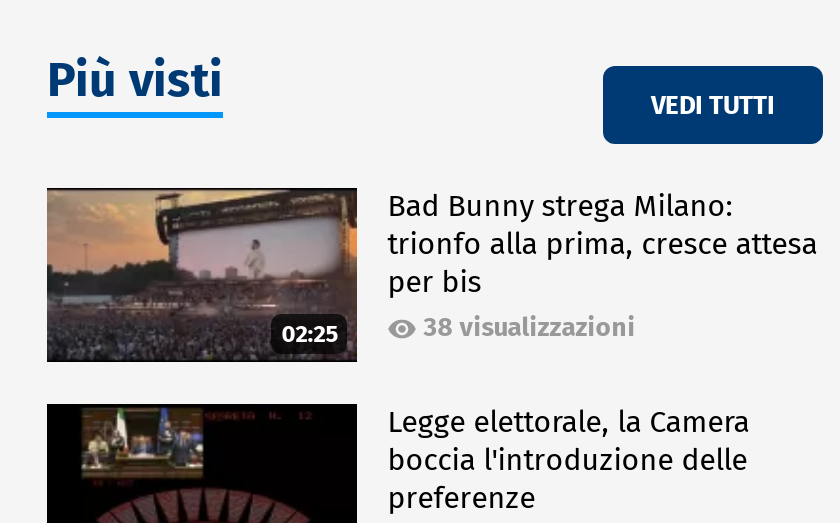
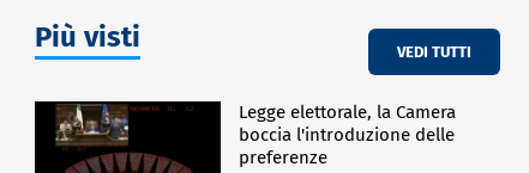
- [image]
- 02:25

- Bad Bunny strega Milano:
- trionfo alla prima, cresce attesa
- per bis
- 38 visualizzazioni
